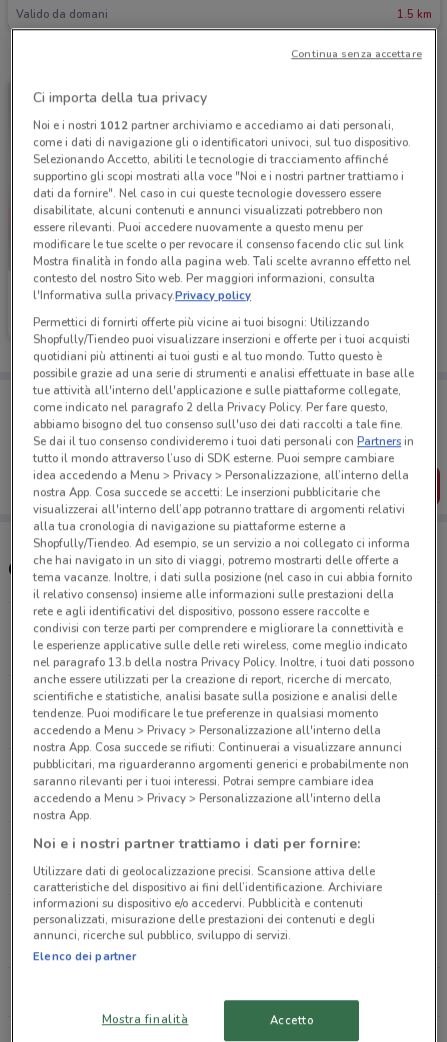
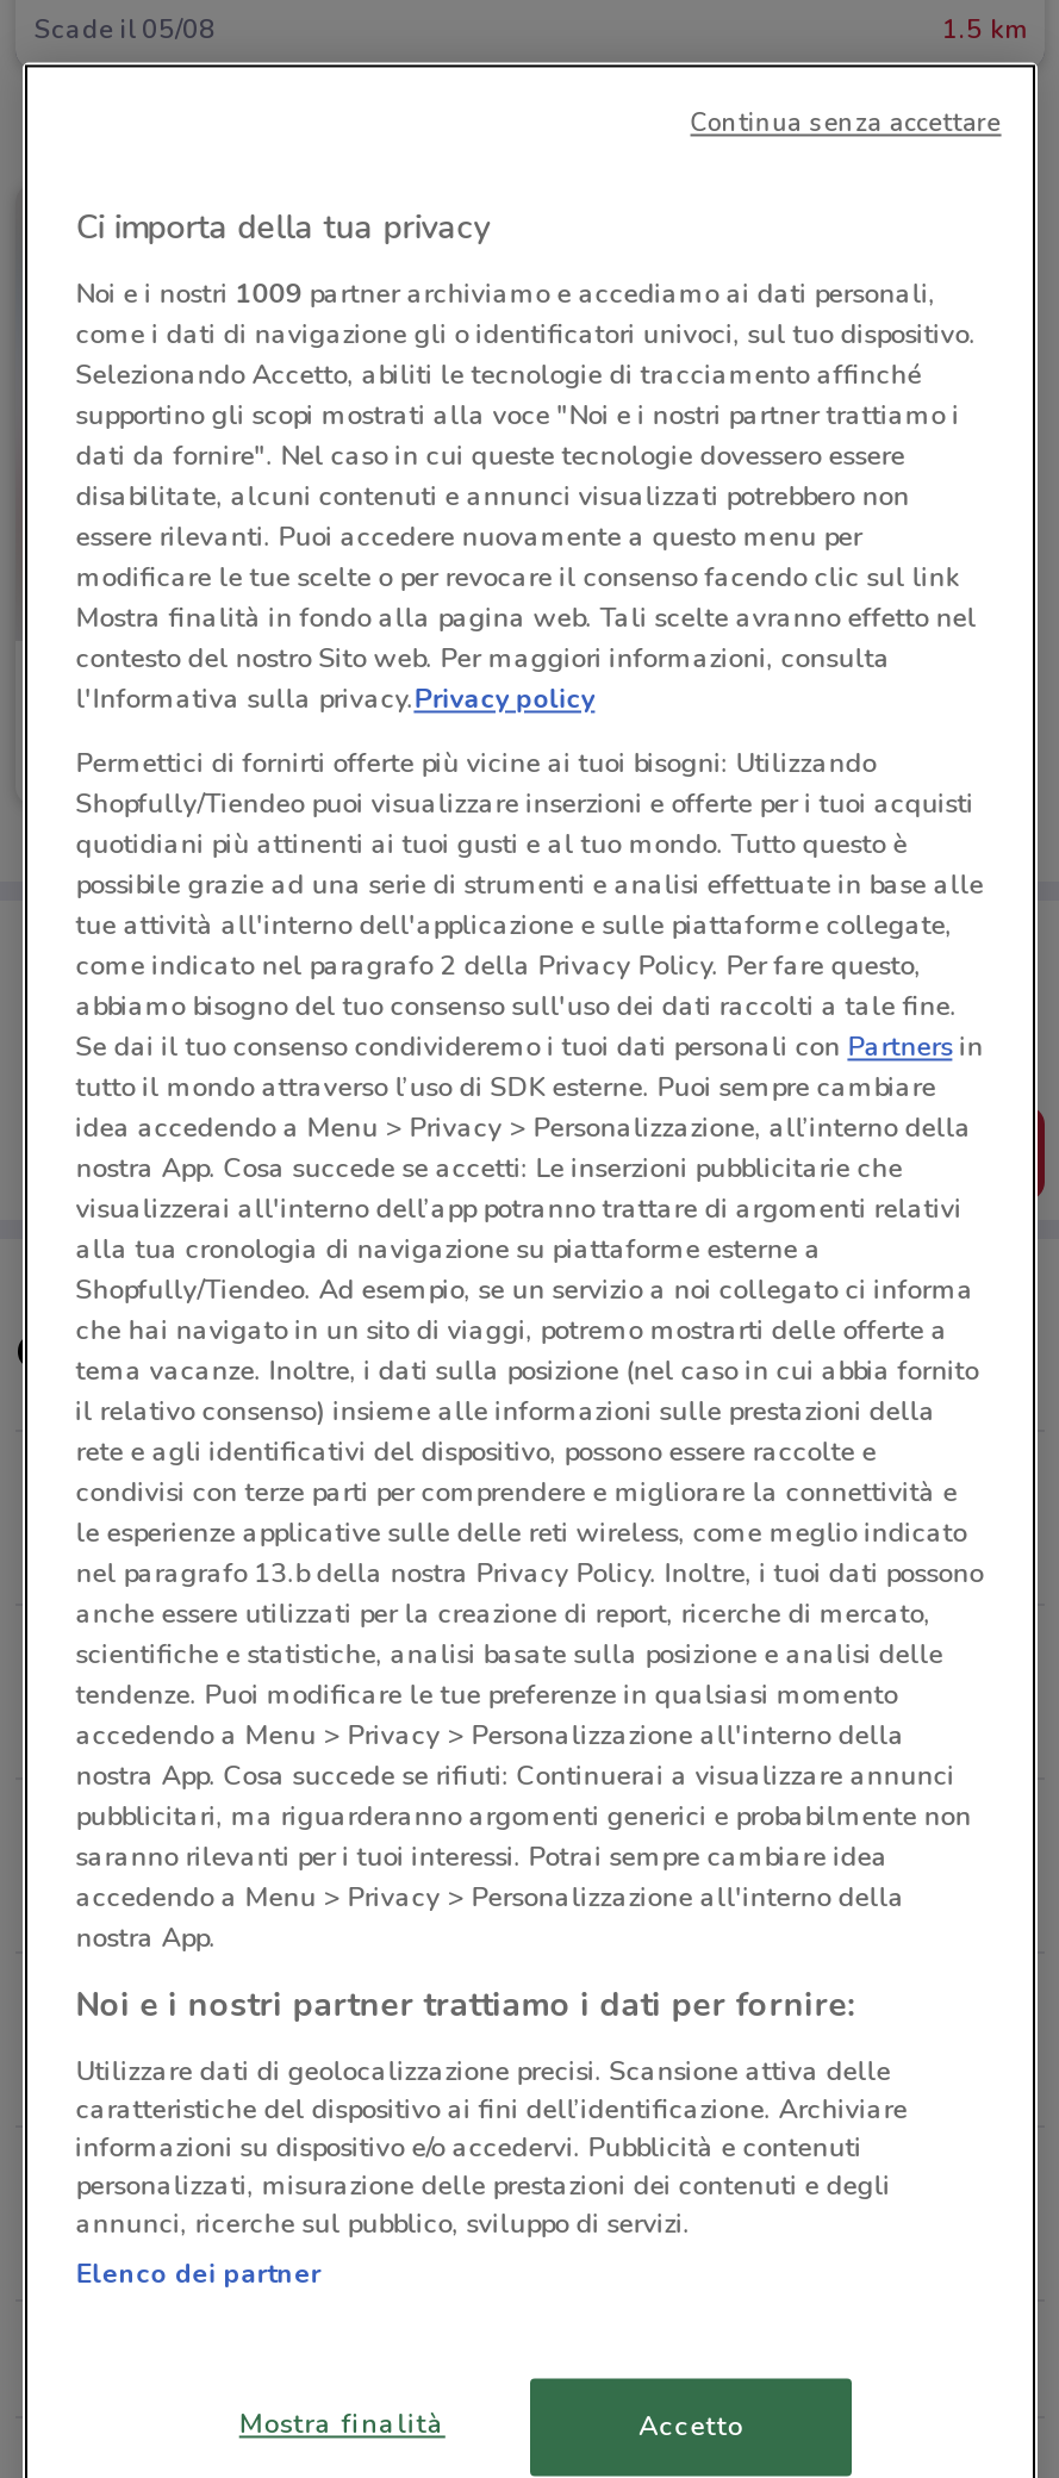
- Valido da domani
+ Scade il 05/08

- Noi e i nostri 1012 partner archiviamo e accediamo ai dati personali,
+ Noi e i nostri 1009 partner archiviamo e accediamo ai dati personali,
